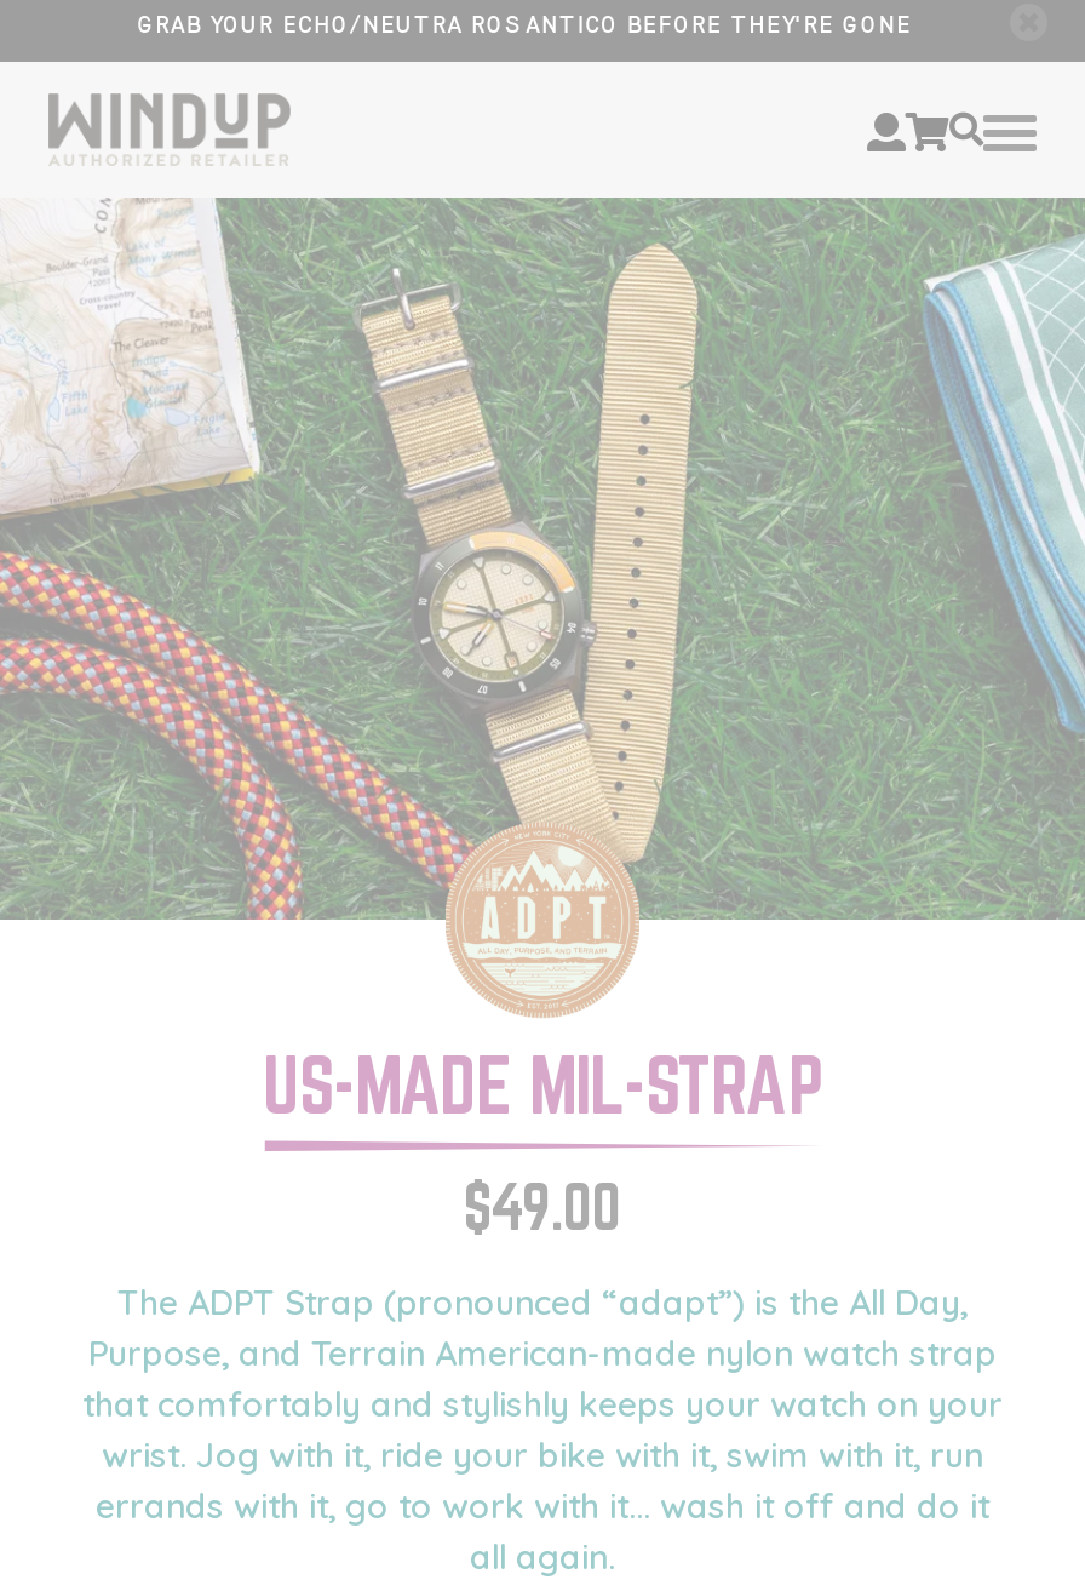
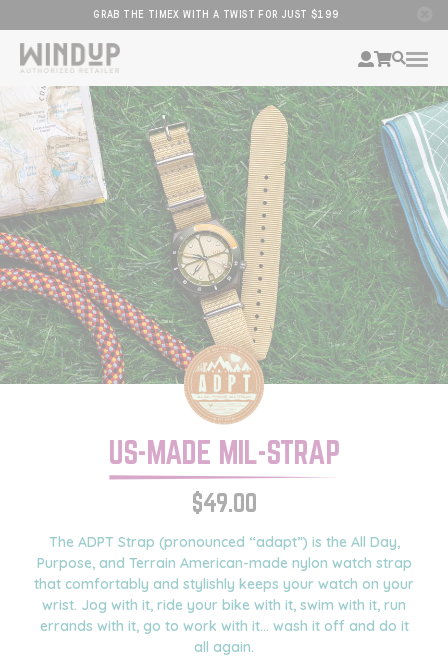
- GRAB YOUR ECHO/NEUTRA ROS ANTICO BEFORE THEY'RE GONE
+ GRAB THE TIMEX WITH A TWIST FOR JUST $199
